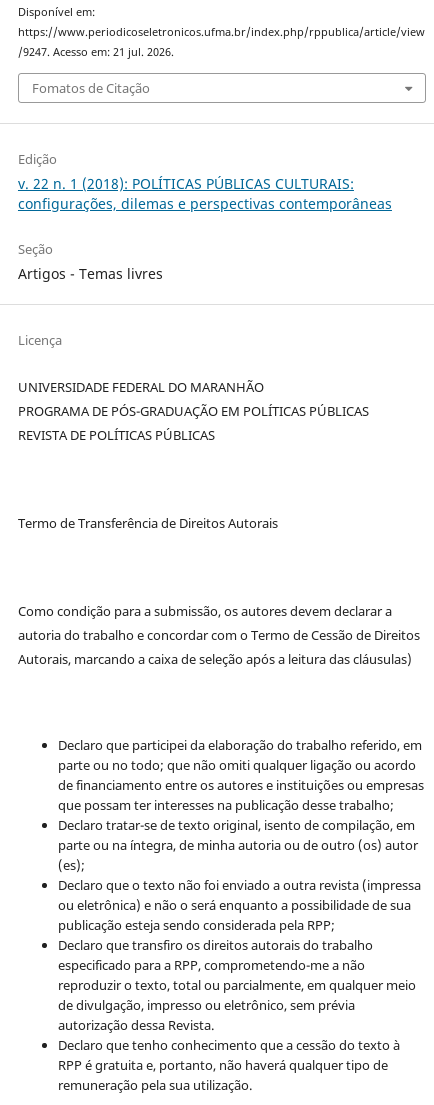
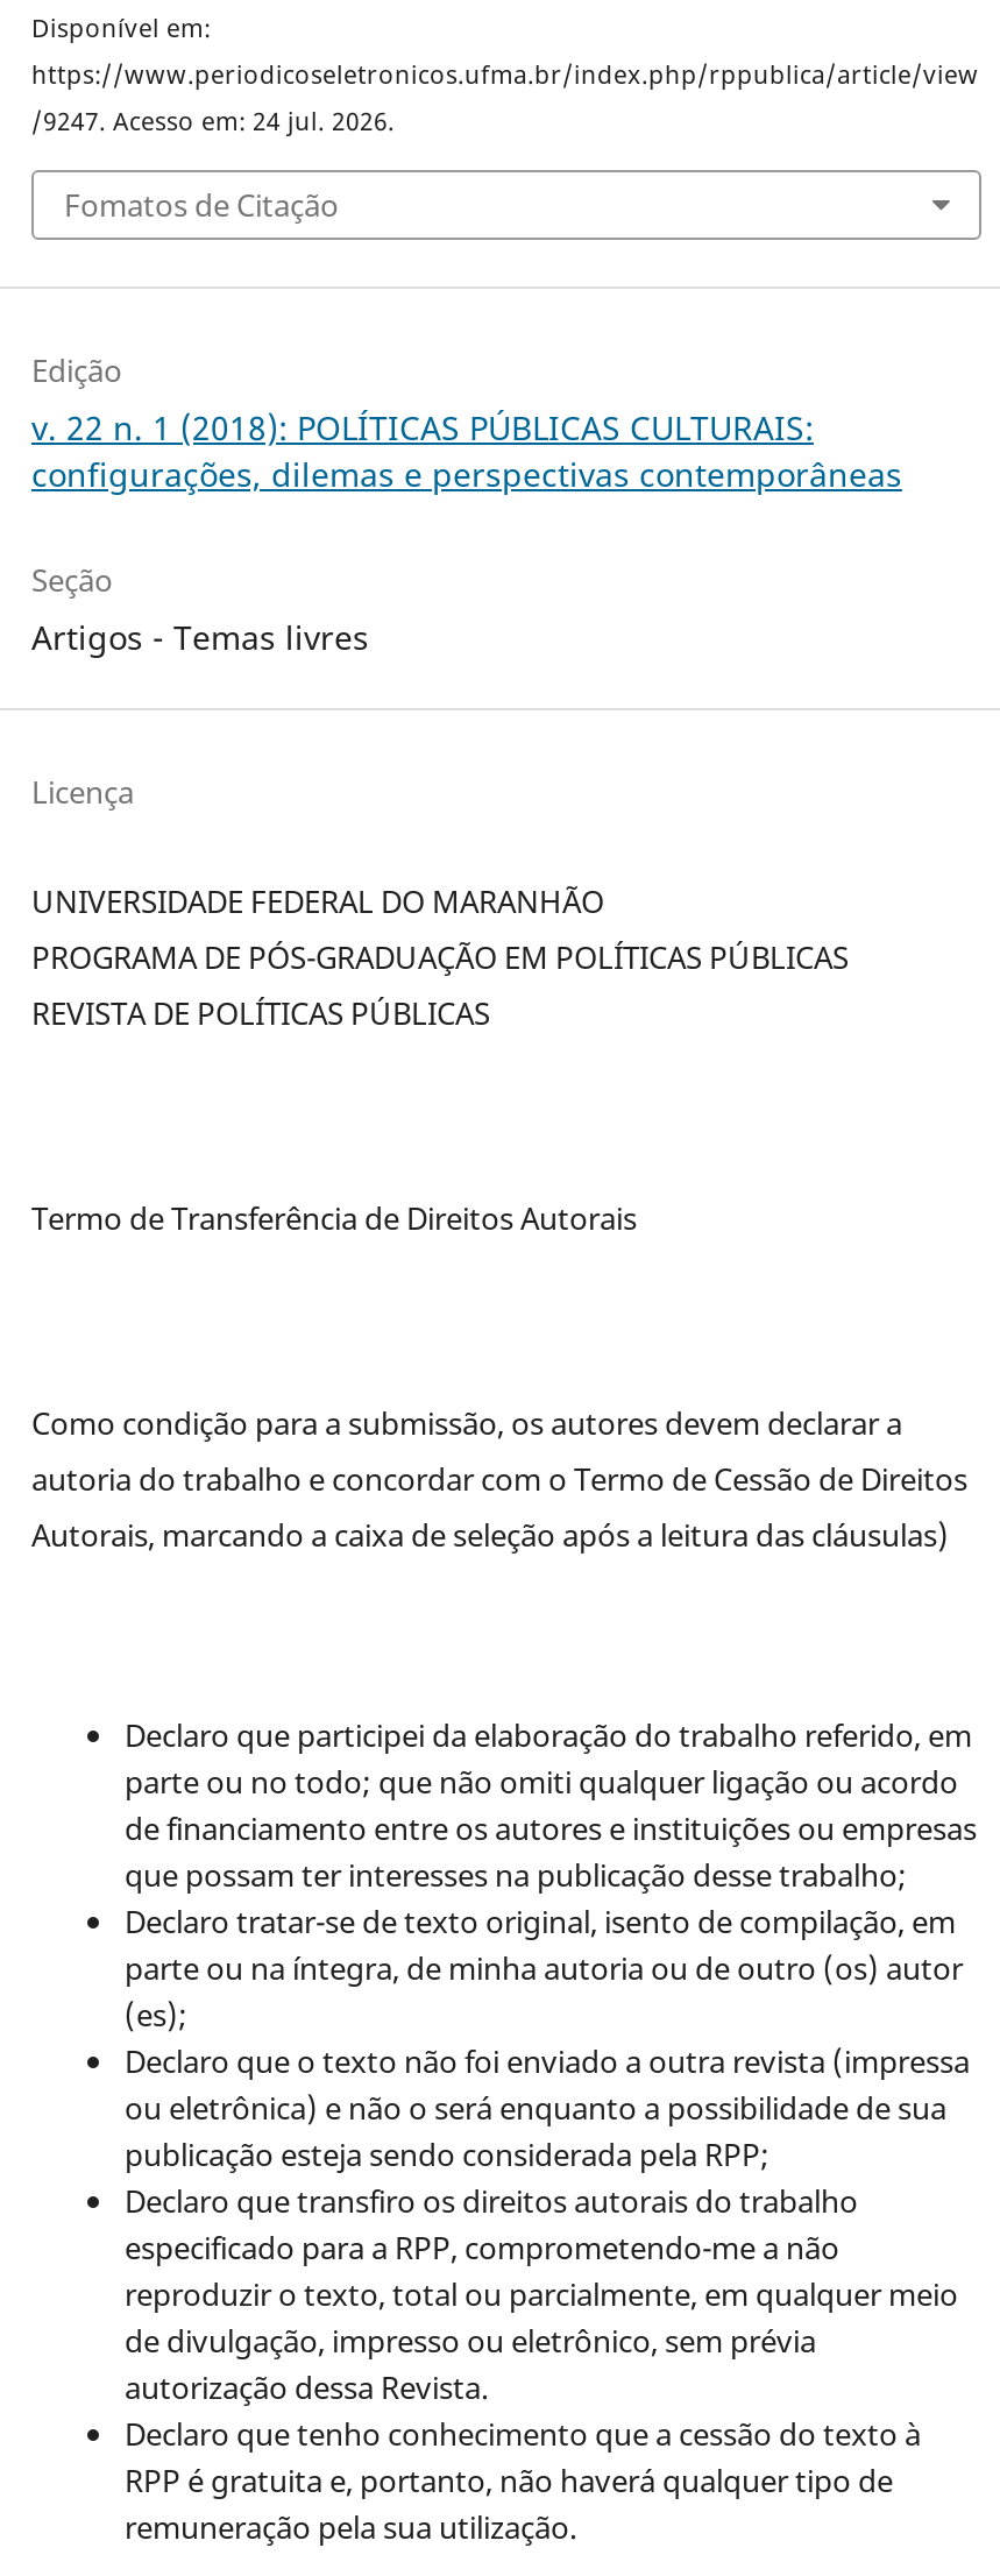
- /9247. Acesso em: 21 jul. 2026.
+ /9247. Acesso em: 24 jul. 2026.
